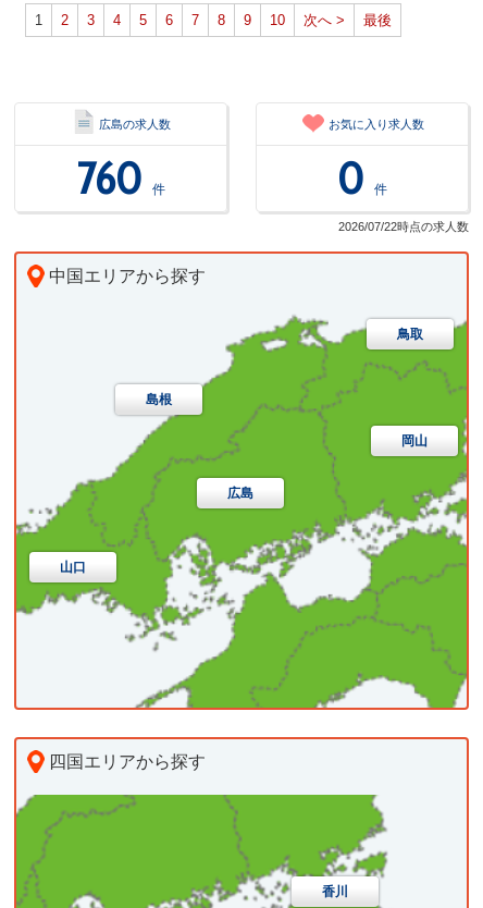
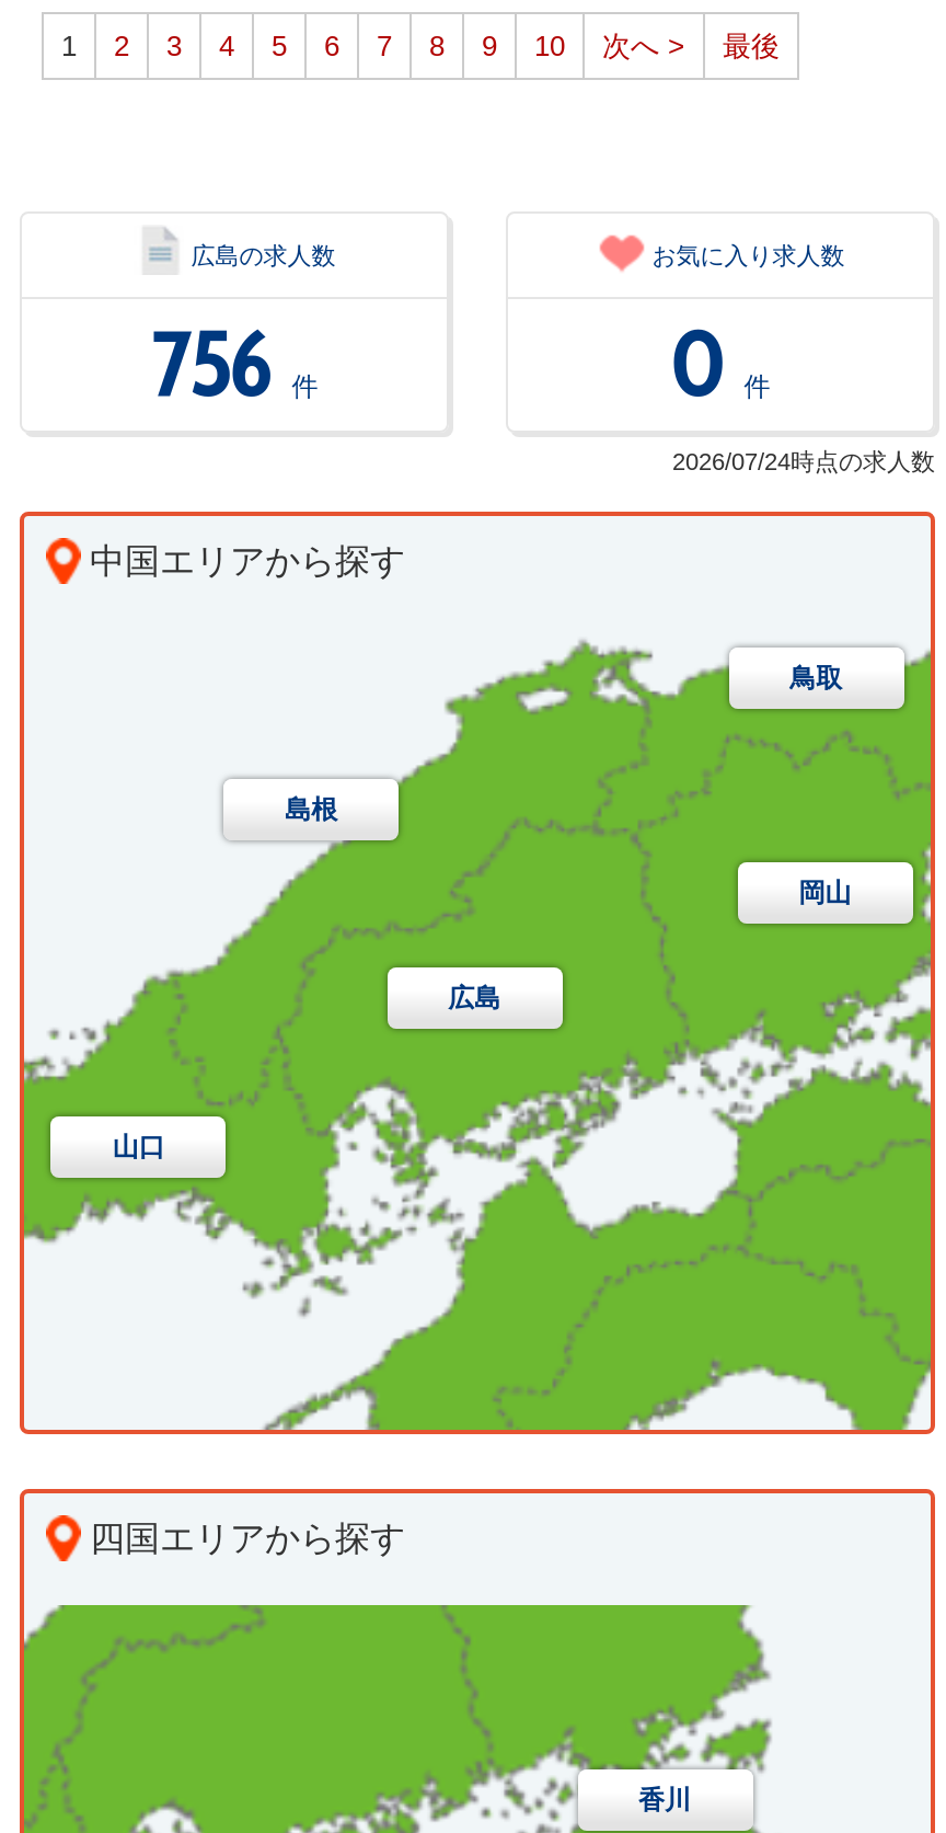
- 760 件
+ 756 件

- 2026/07/22時点の求人数
+ 2026/07/24時点の求人数
